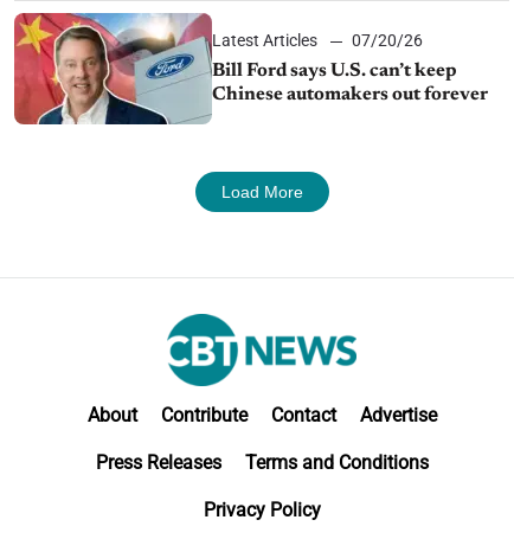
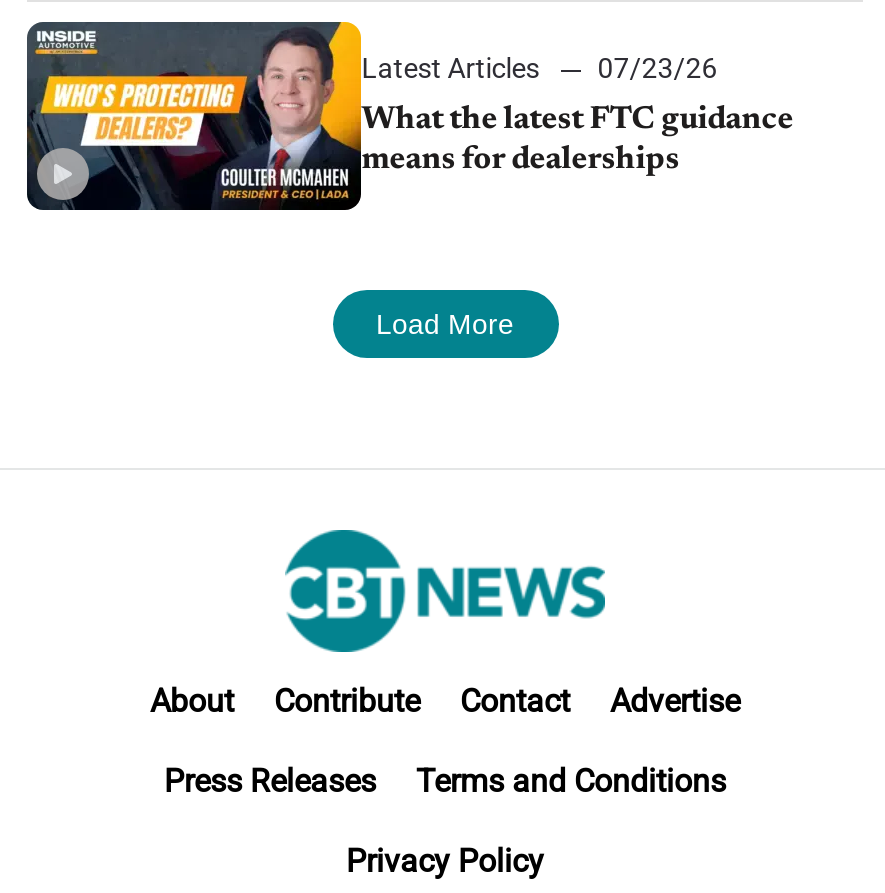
- [image]
- Latest Articles 07/20/26
+ [image]
+ Latest Articles 07/23/26

- Bill Ford says U.S. can’t keep
- Chinese automakers out forever
+ What the latest FTC guidance
+ means for dealerships
